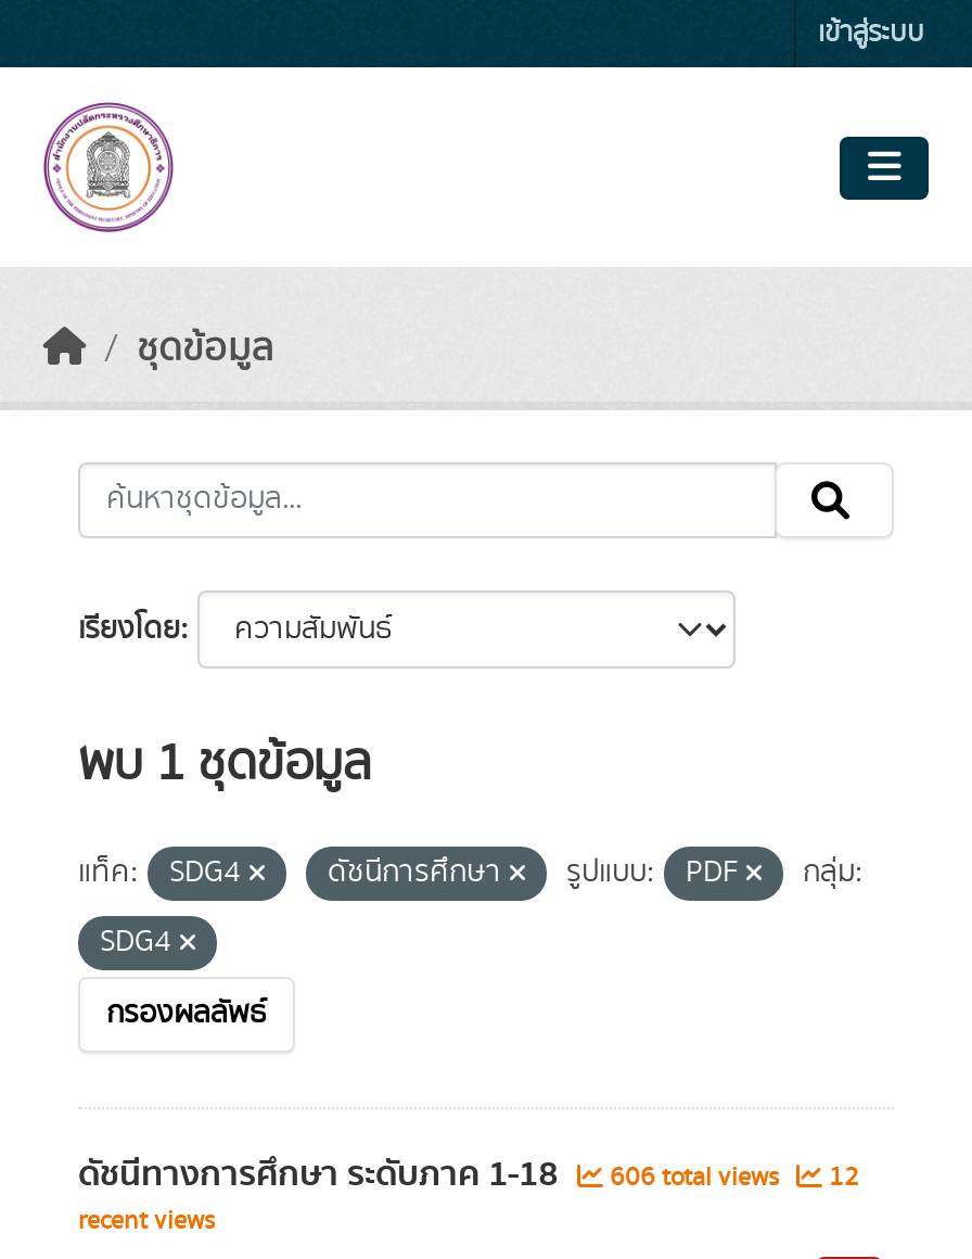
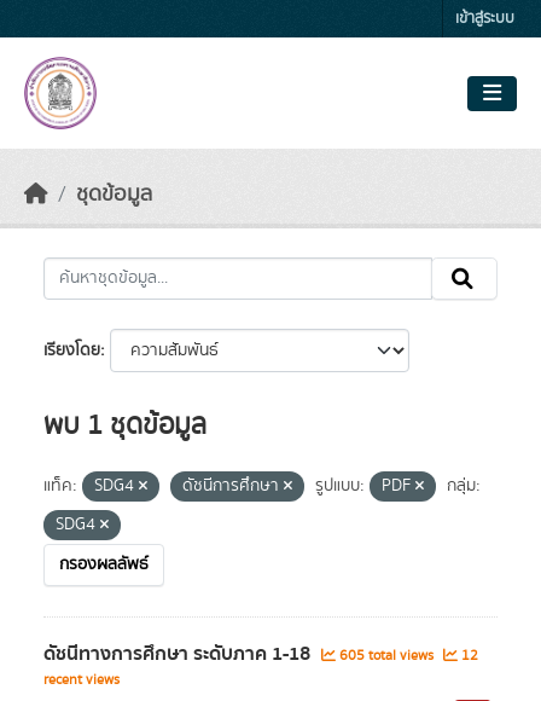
- ดัชนีทางการศึกษา ระดับภาค 1-18 606 total views 12
+ ดัชนีทางการศึกษา ระดับภาค 1-18 605 total views 12
